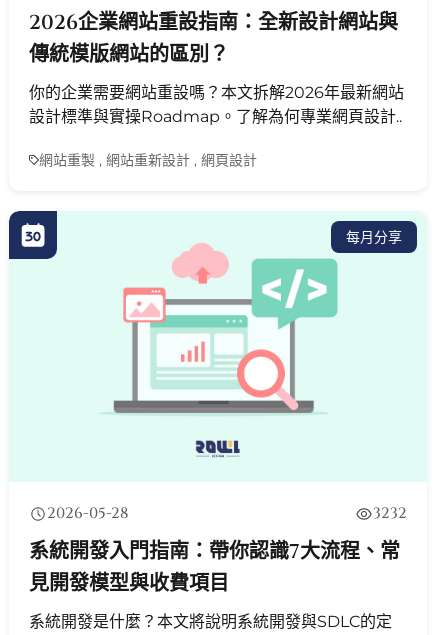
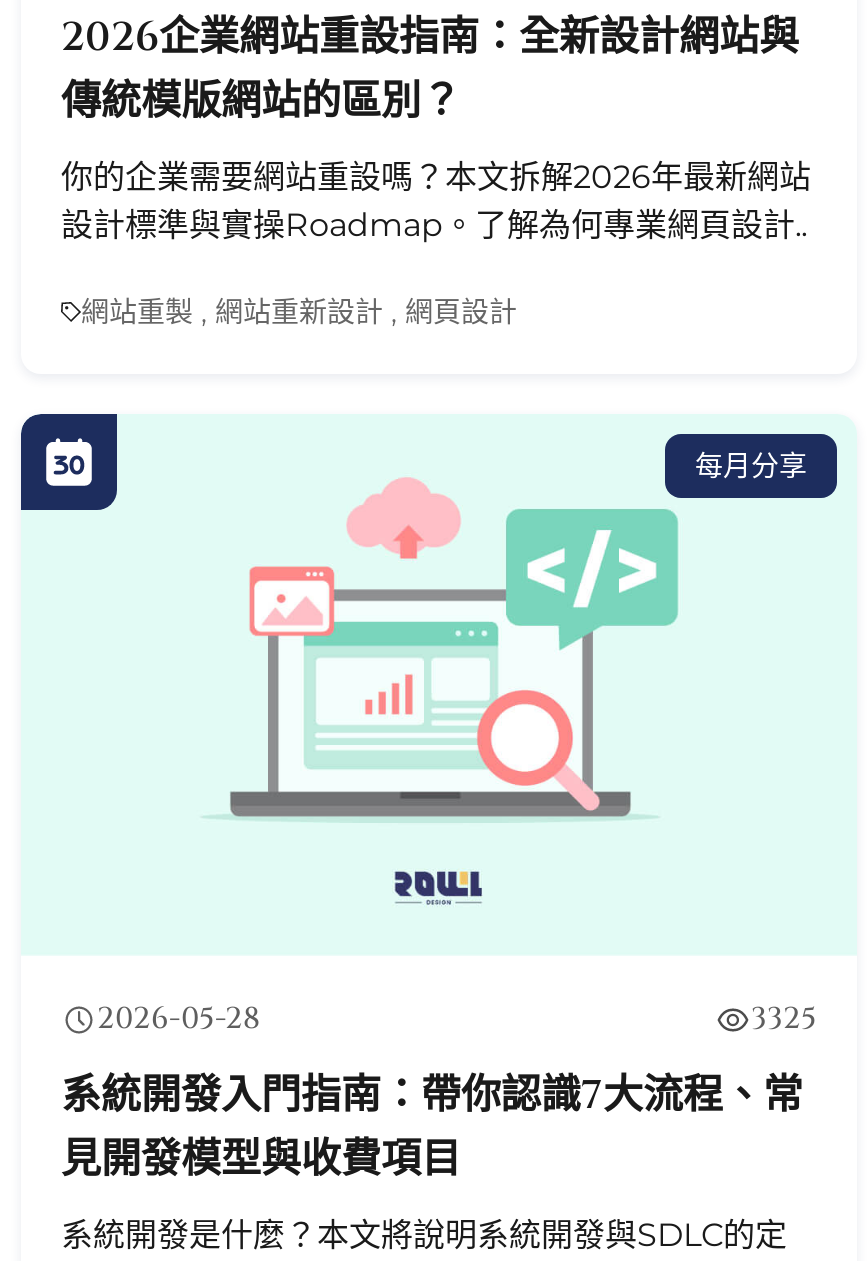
- 3232
+ 3325
